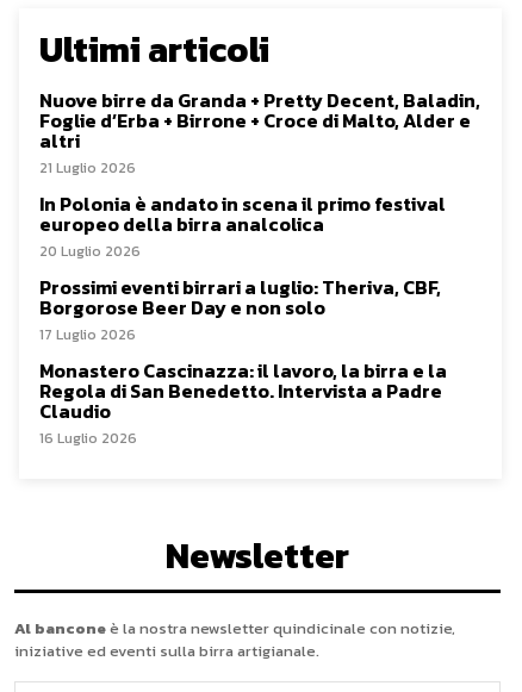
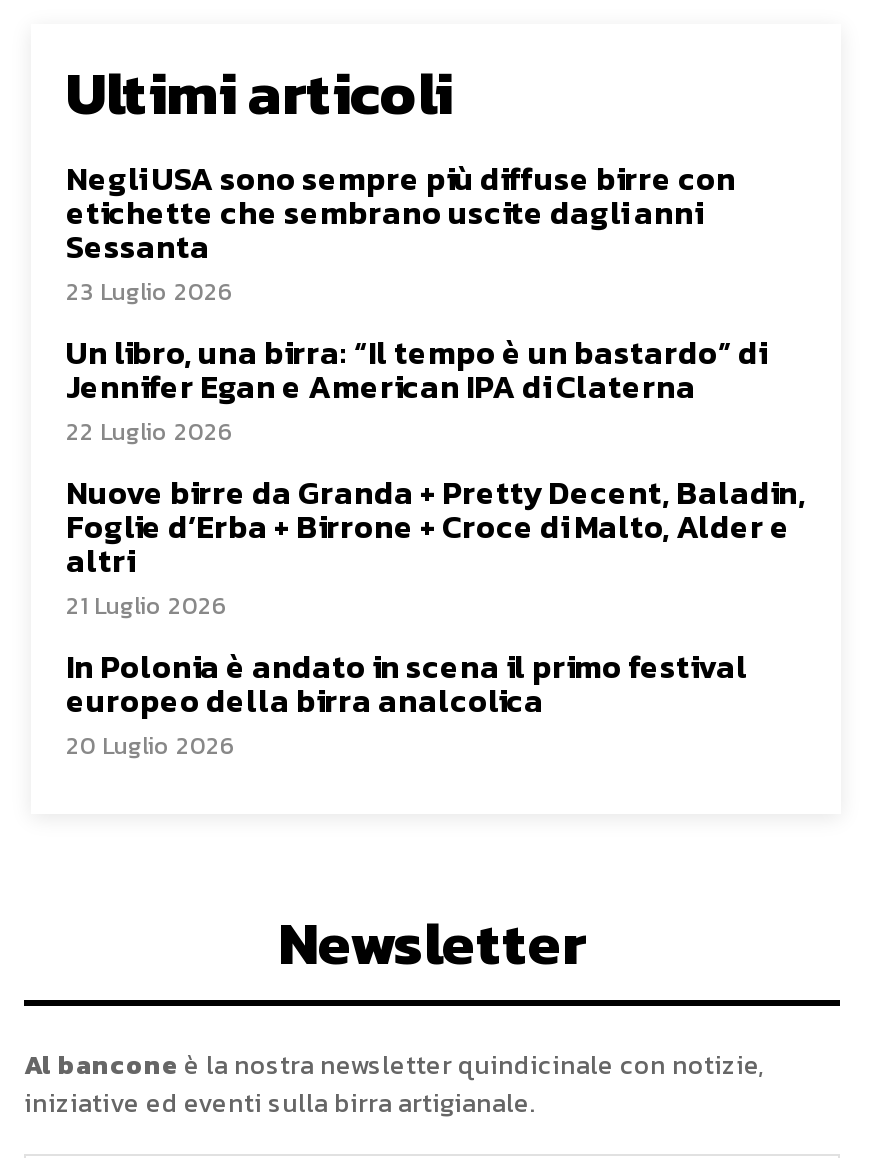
+ Negli USA sono sempre più diffuse birre con
+ etichette che sembrano uscite dagli anni
+ Sessanta
+ 23 Luglio 2026
+ Un libro, una birra: “Il tempo è un bastardo” di
+ Jennifer Egan e American IPA di Claterna
+ 22 Luglio 2026

moved down: Nuove birre da Granda + Pretty Decent, Baladin, | Foglie d’Erba + Birrone + Croce di Malto, Alder e | altri | 21 Luglio 2026 | In Polonia è andato in scena il primo festival | europeo della birra analcolica | 20 Luglio 2026

- Prossimi eventi birrari a luglio: Theriva, CBF,
- Borgorose Beer Day e non solo
- 17 Luglio 2026
- Monastero Cascinazza: il lavoro, la birra e la
- Regola di San Benedetto. Intervista a Padre
- Claudio
- 16 Luglio 2026
